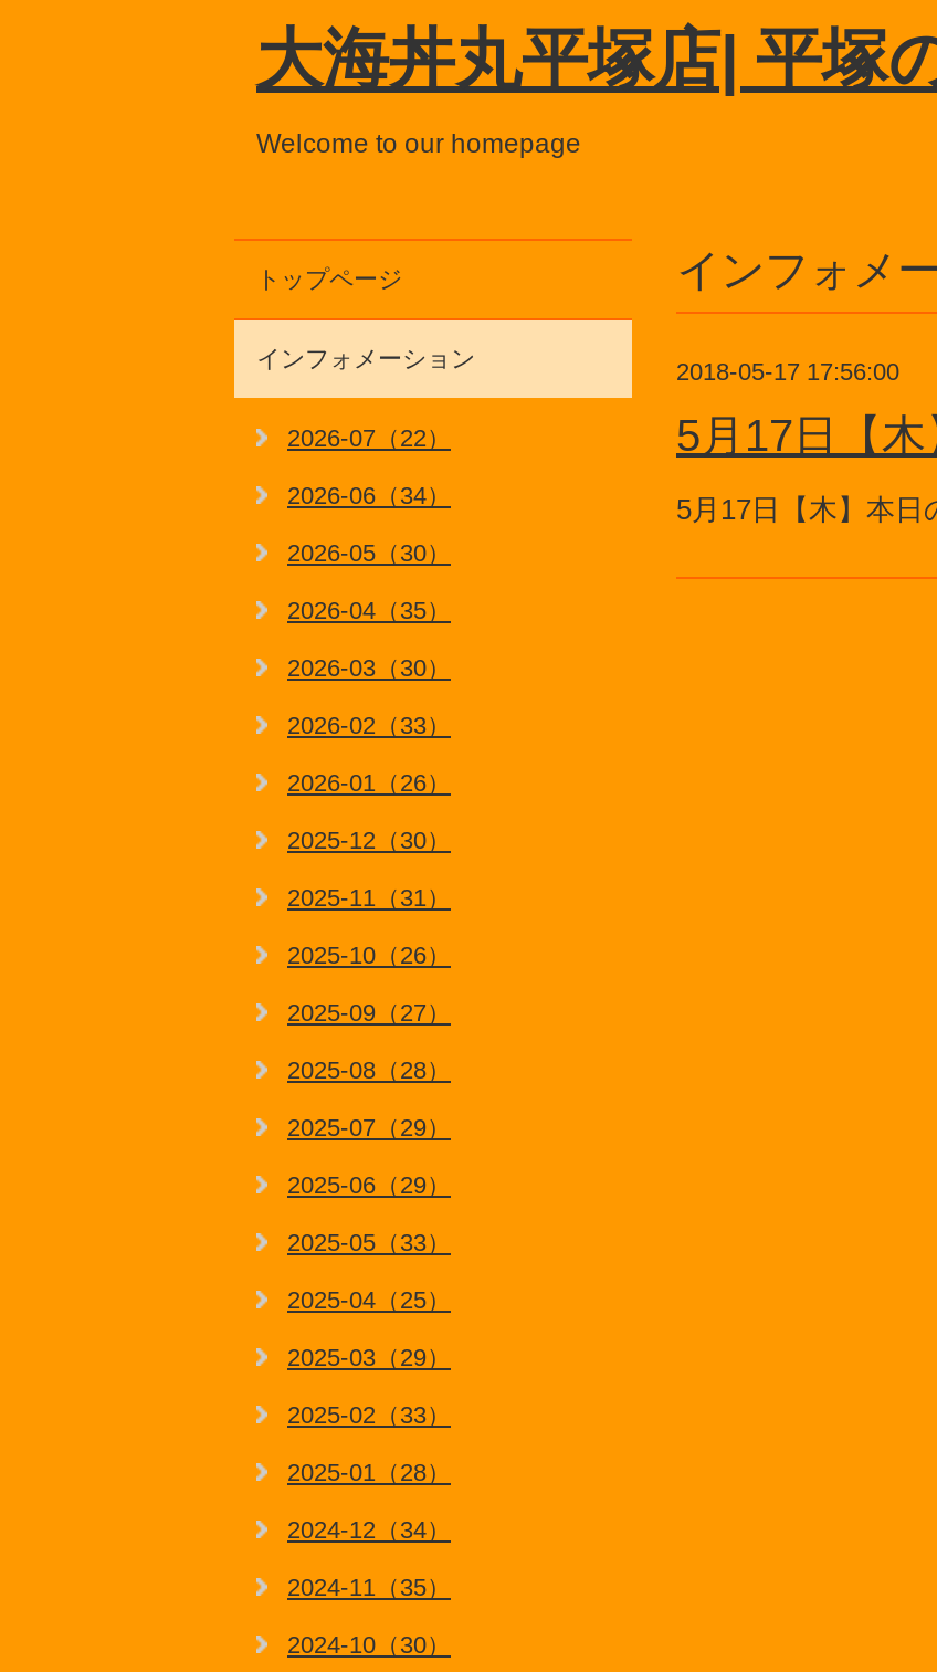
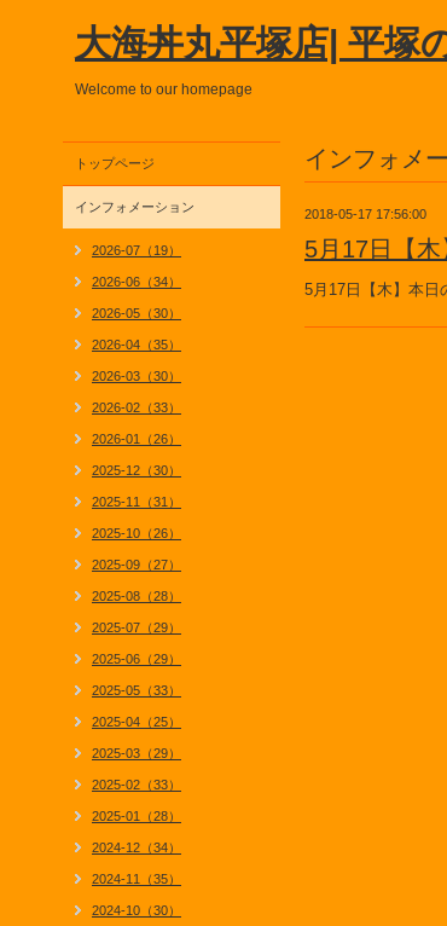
- 2026-07（22）
+ 2026-07（19）
